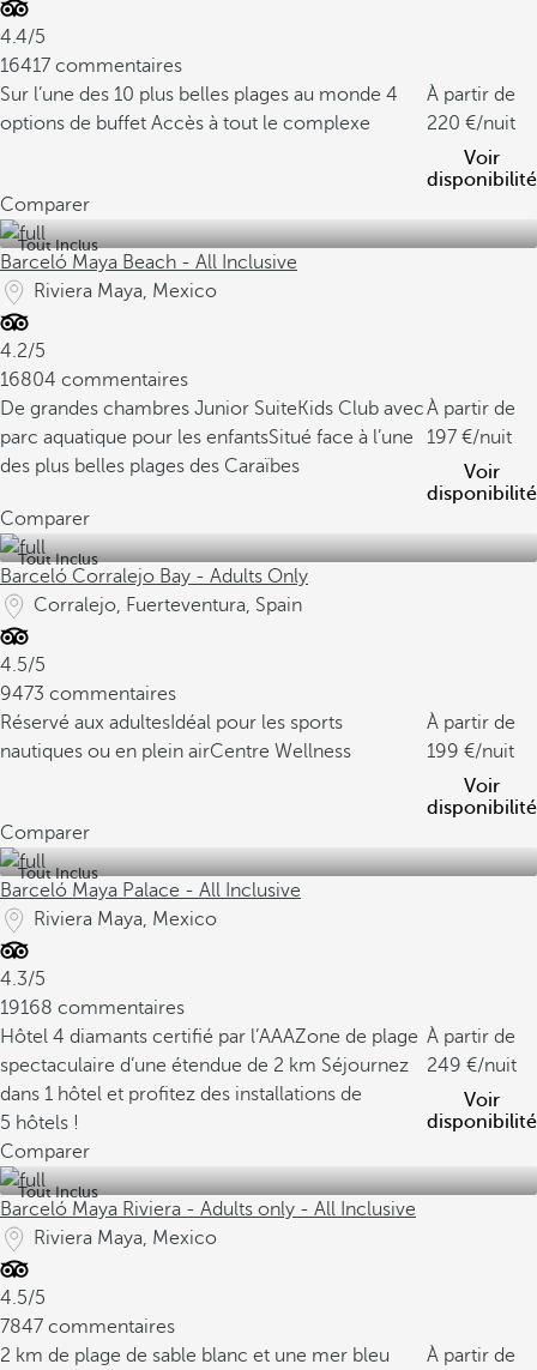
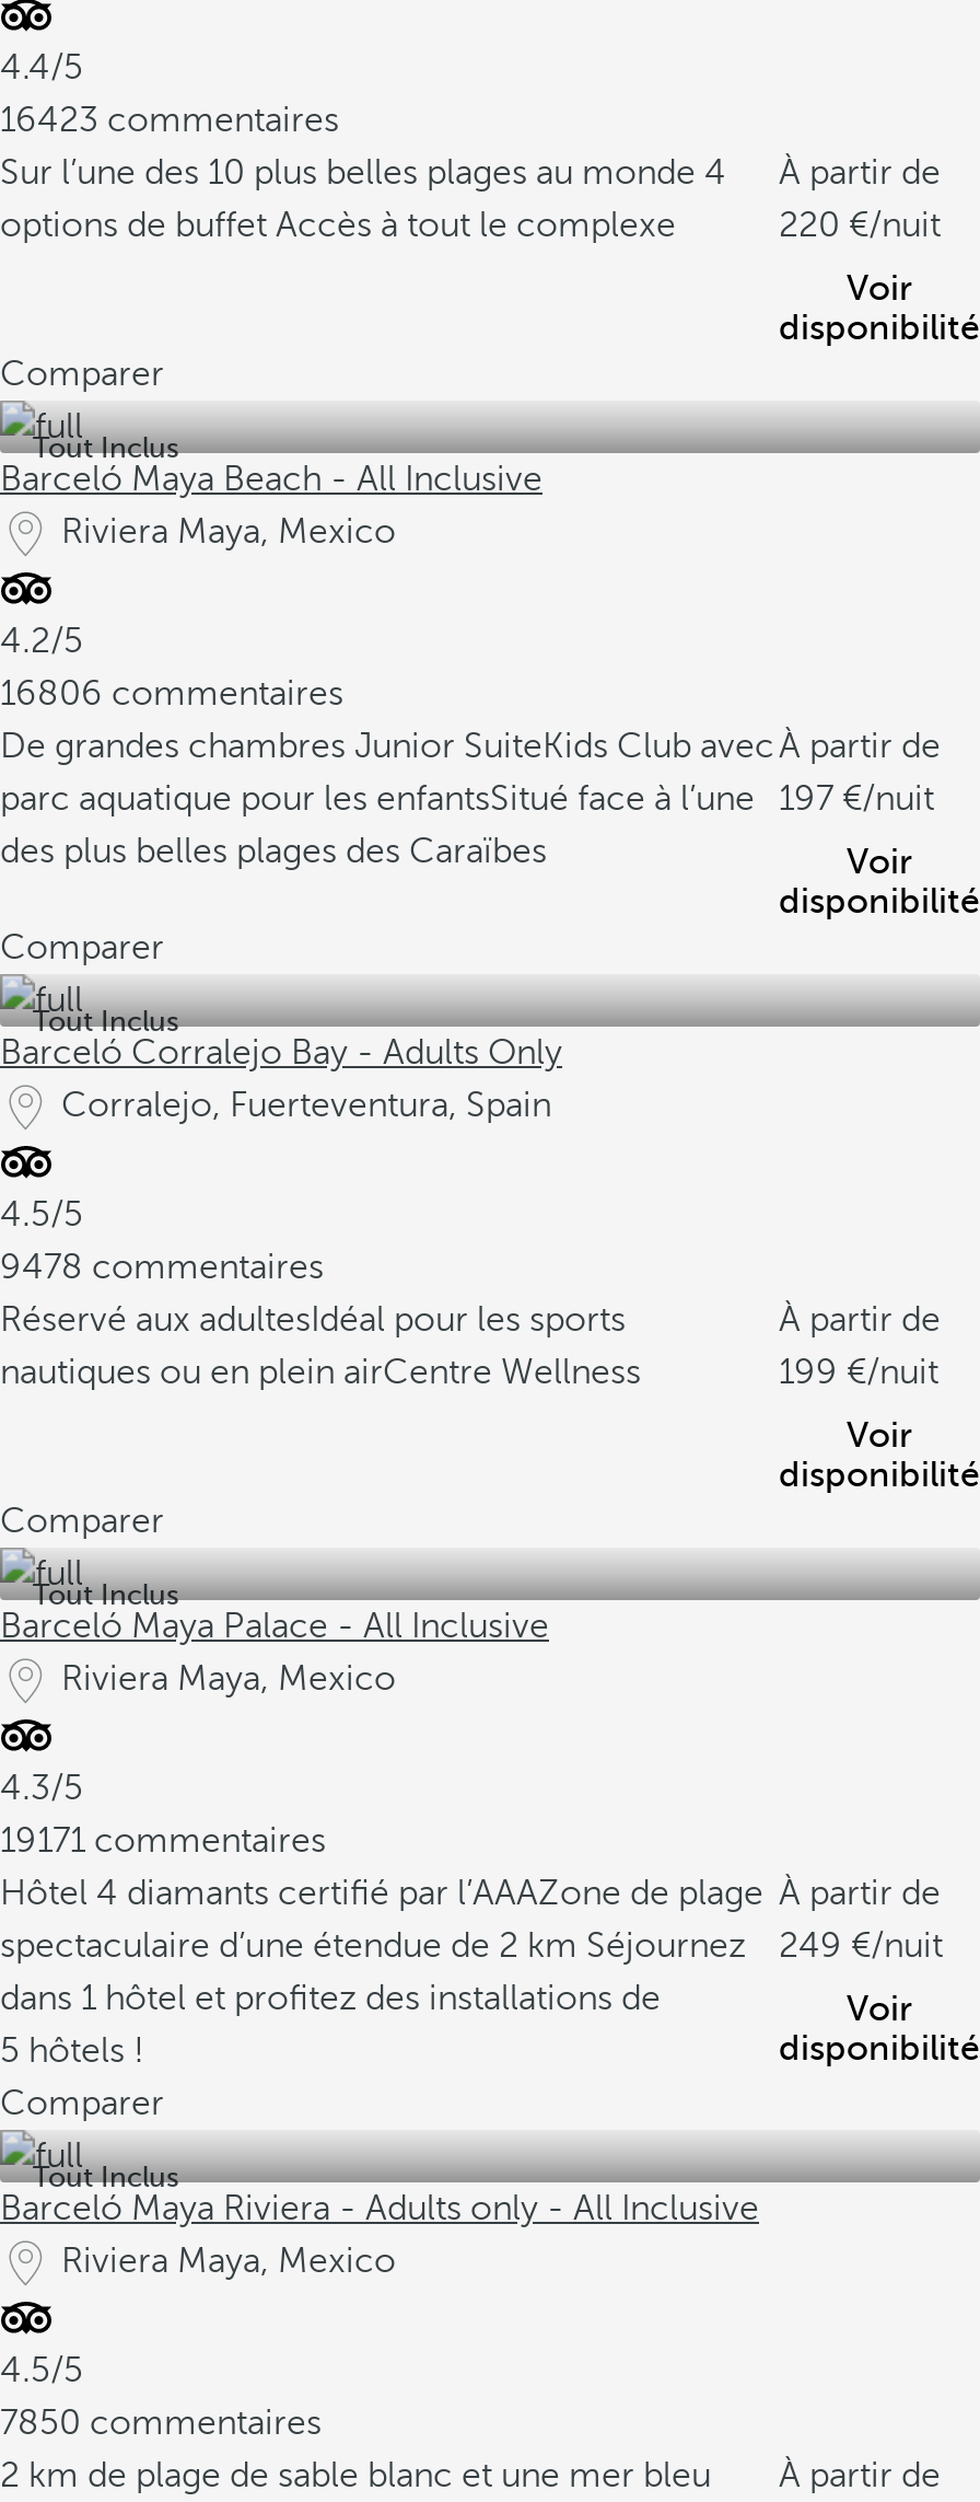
- 16417 commentaires
+ 16423 commentaires

- 16804 commentaires
+ 16806 commentaires

- 9473 commentaires
+ 9478 commentaires

- 19168 commentaires
+ 19171 commentaires

- 7847 commentaires
+ 7850 commentaires
